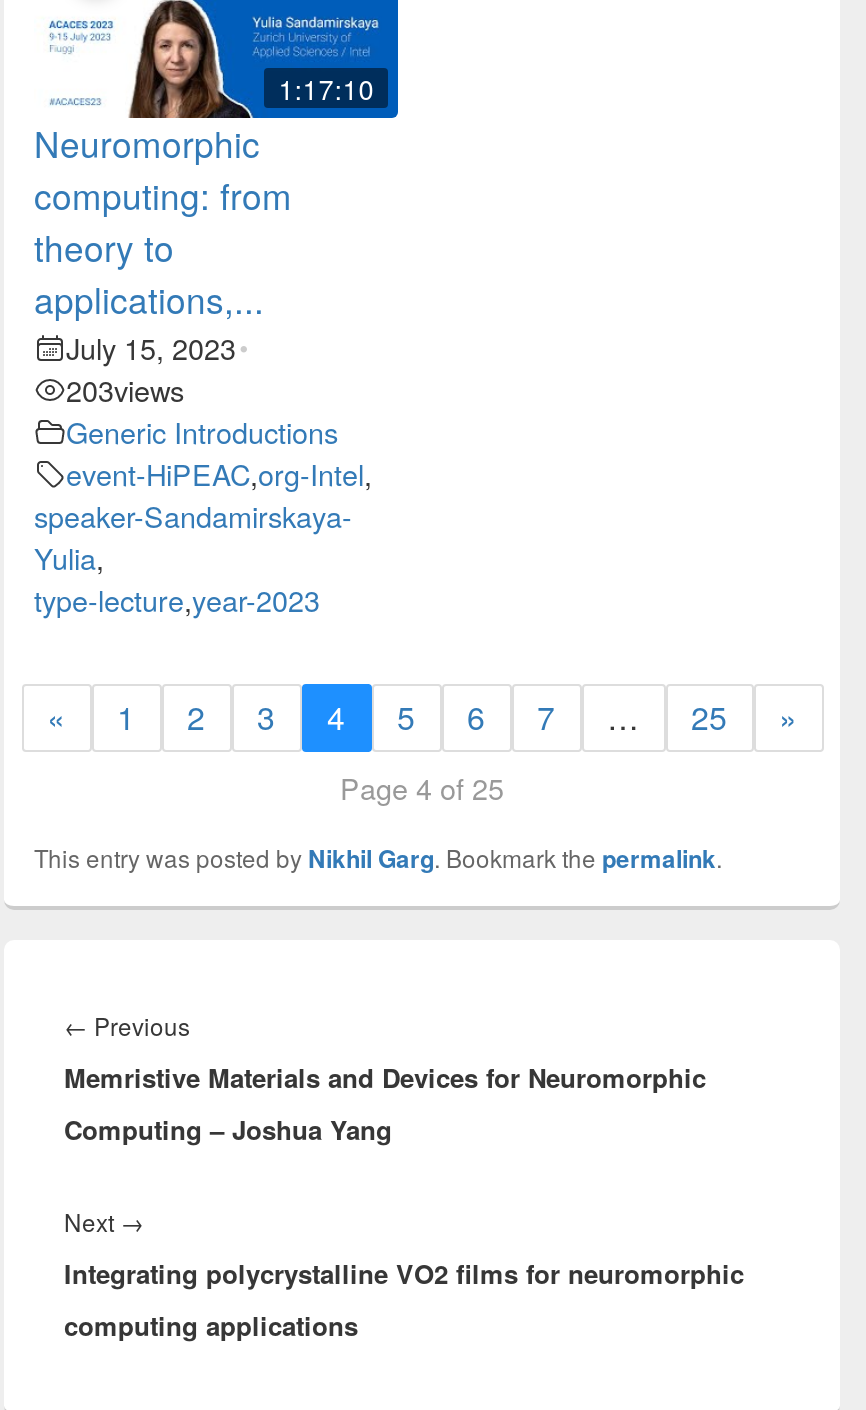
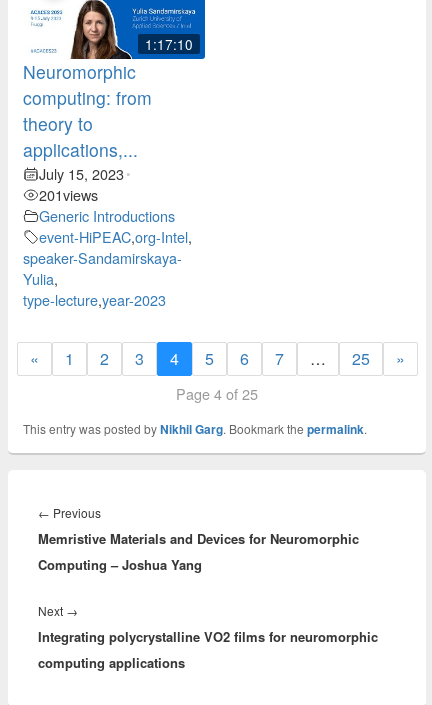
- 203views
+ 201views
